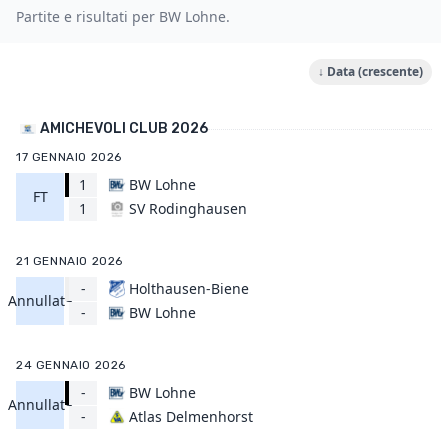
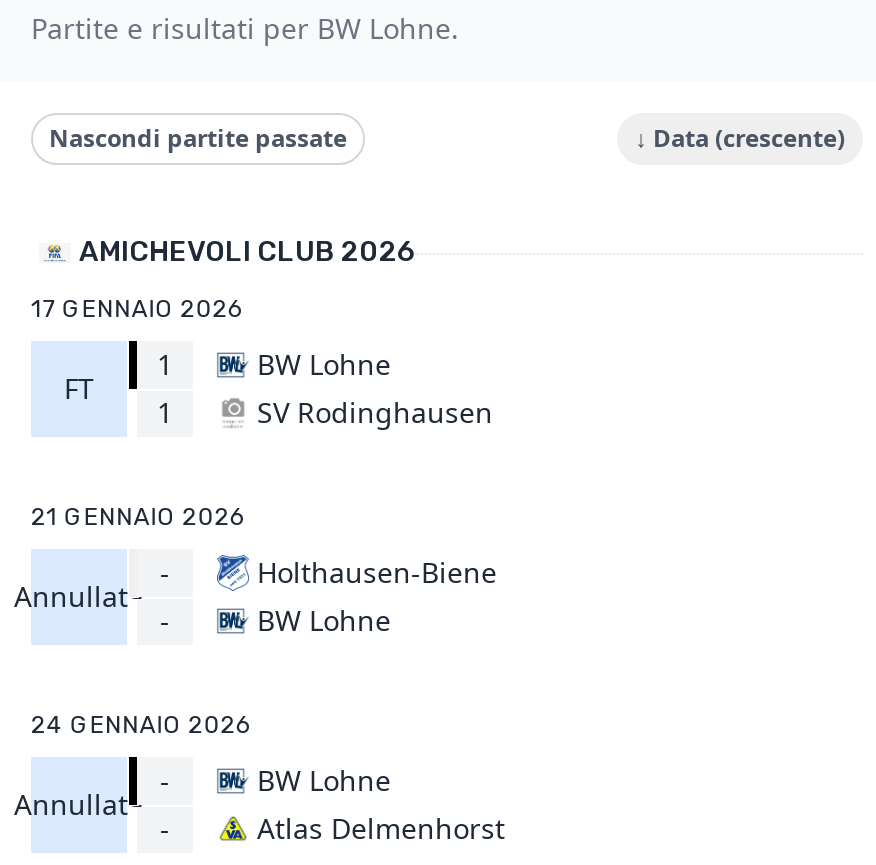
+ Nascondi partite passate
